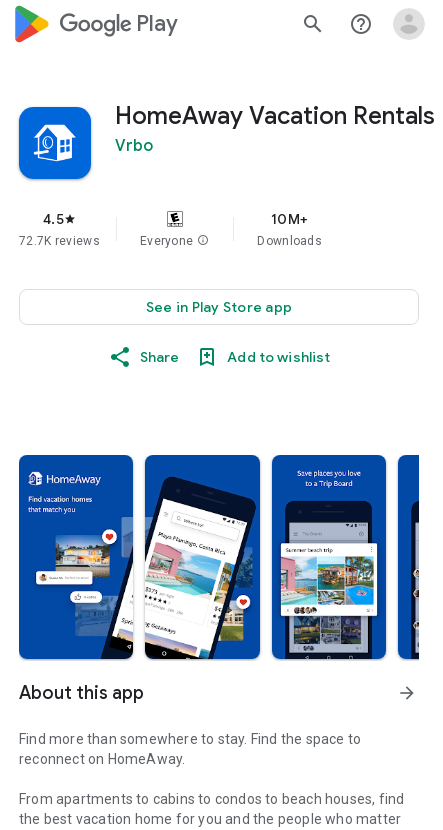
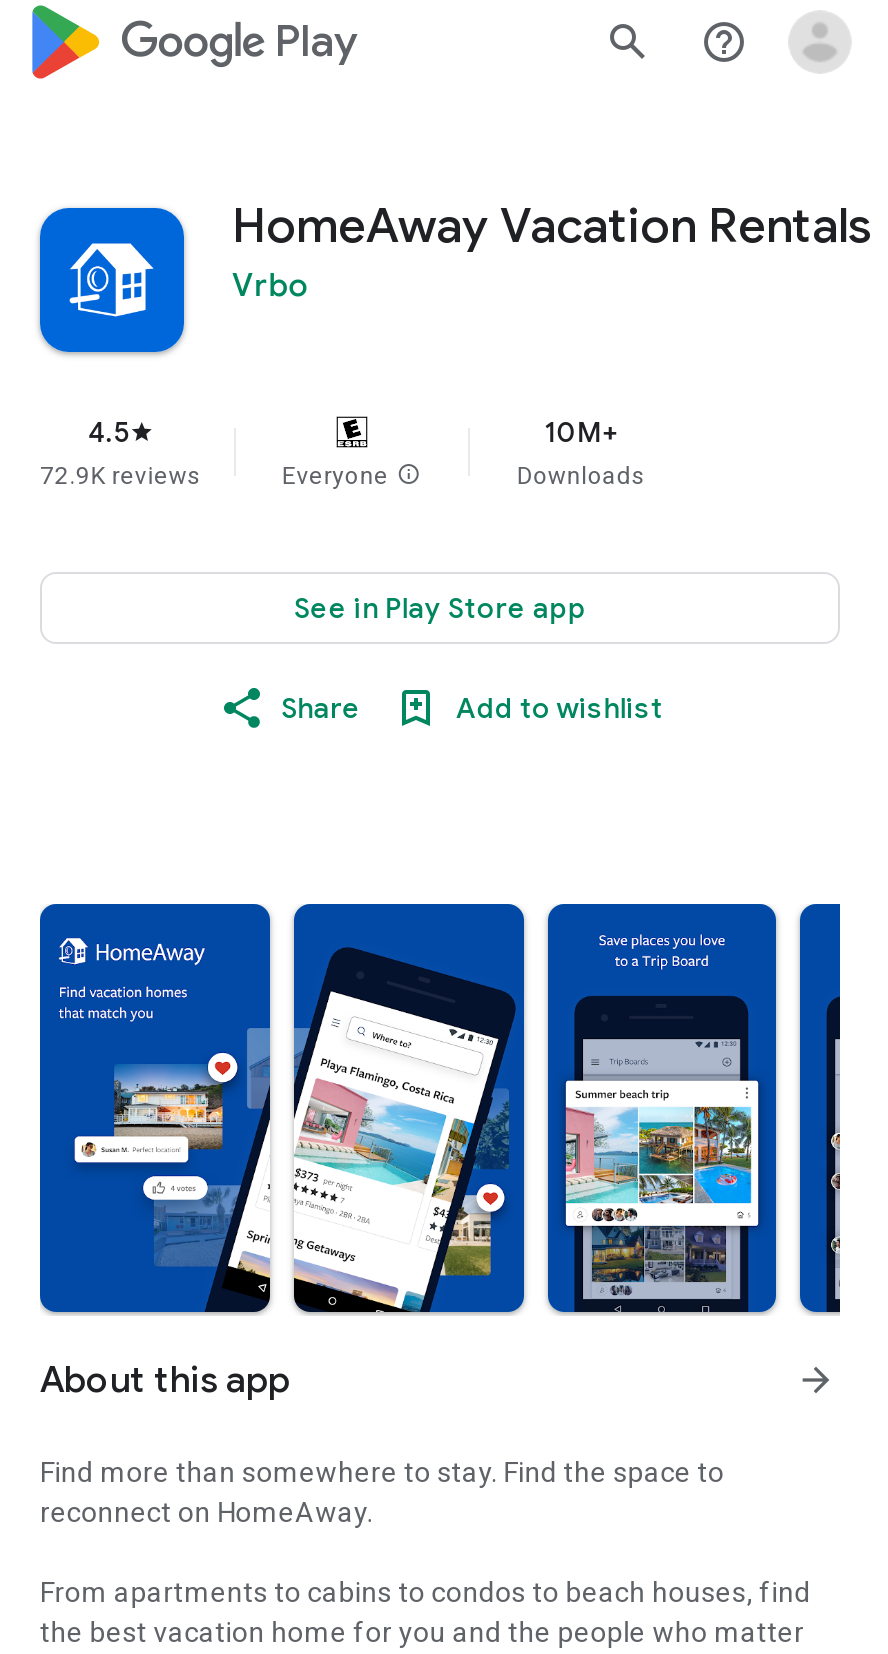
- 72.7K reviews
+ 72.9K reviews
